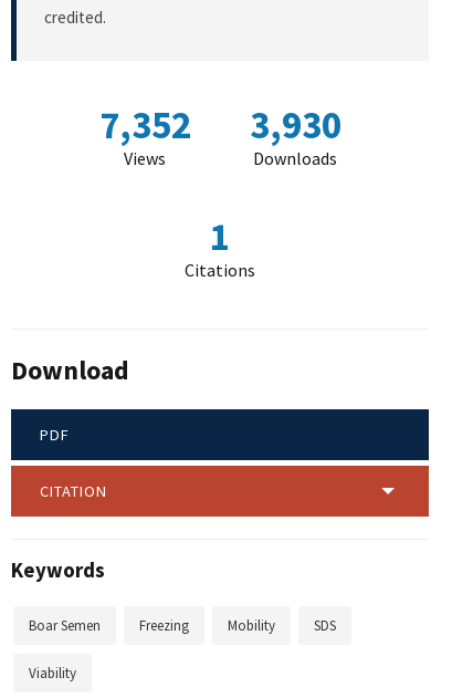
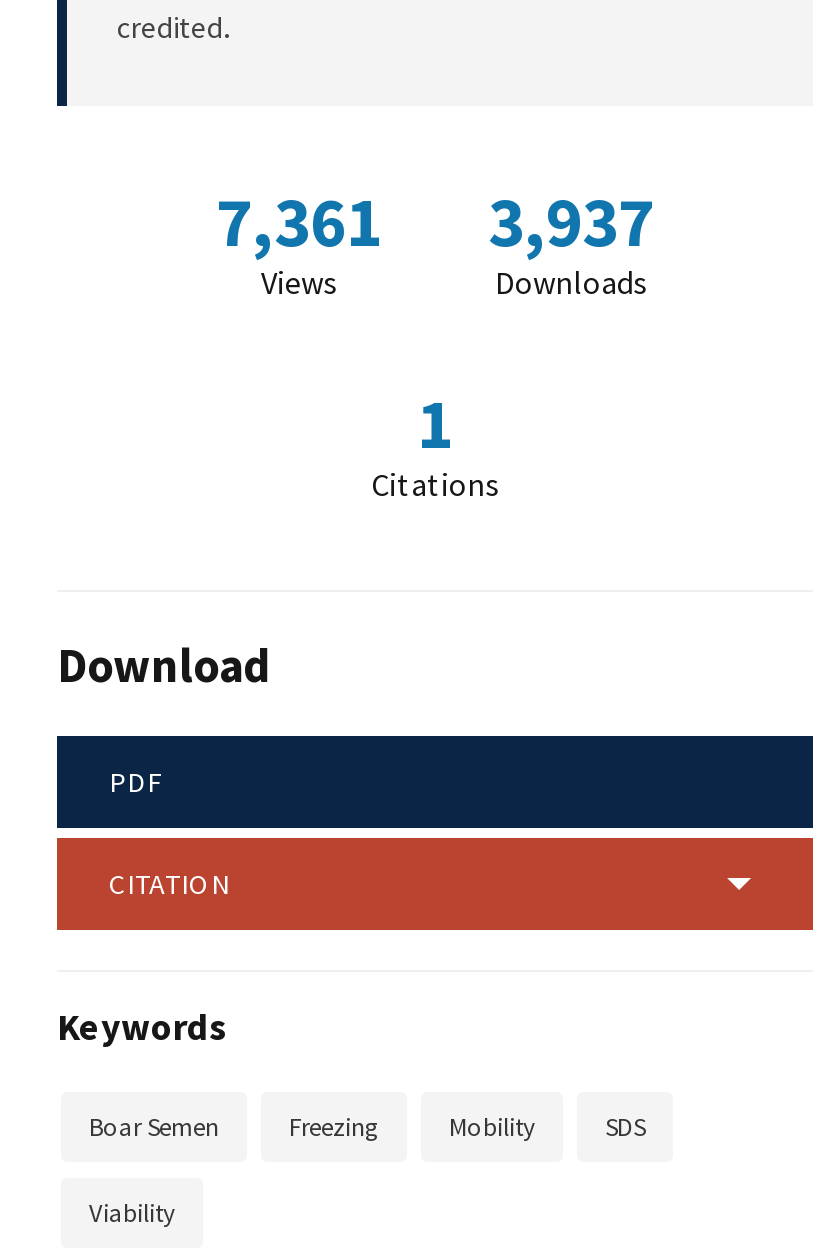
- 7,352
+ 7,361

- 3,930
+ 3,937
